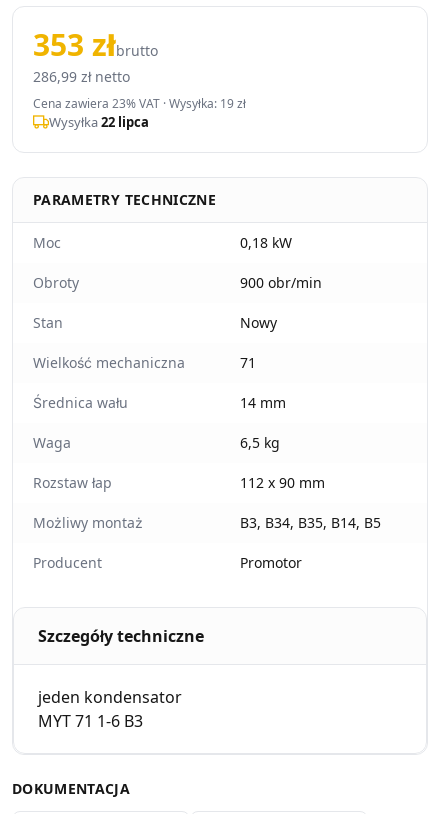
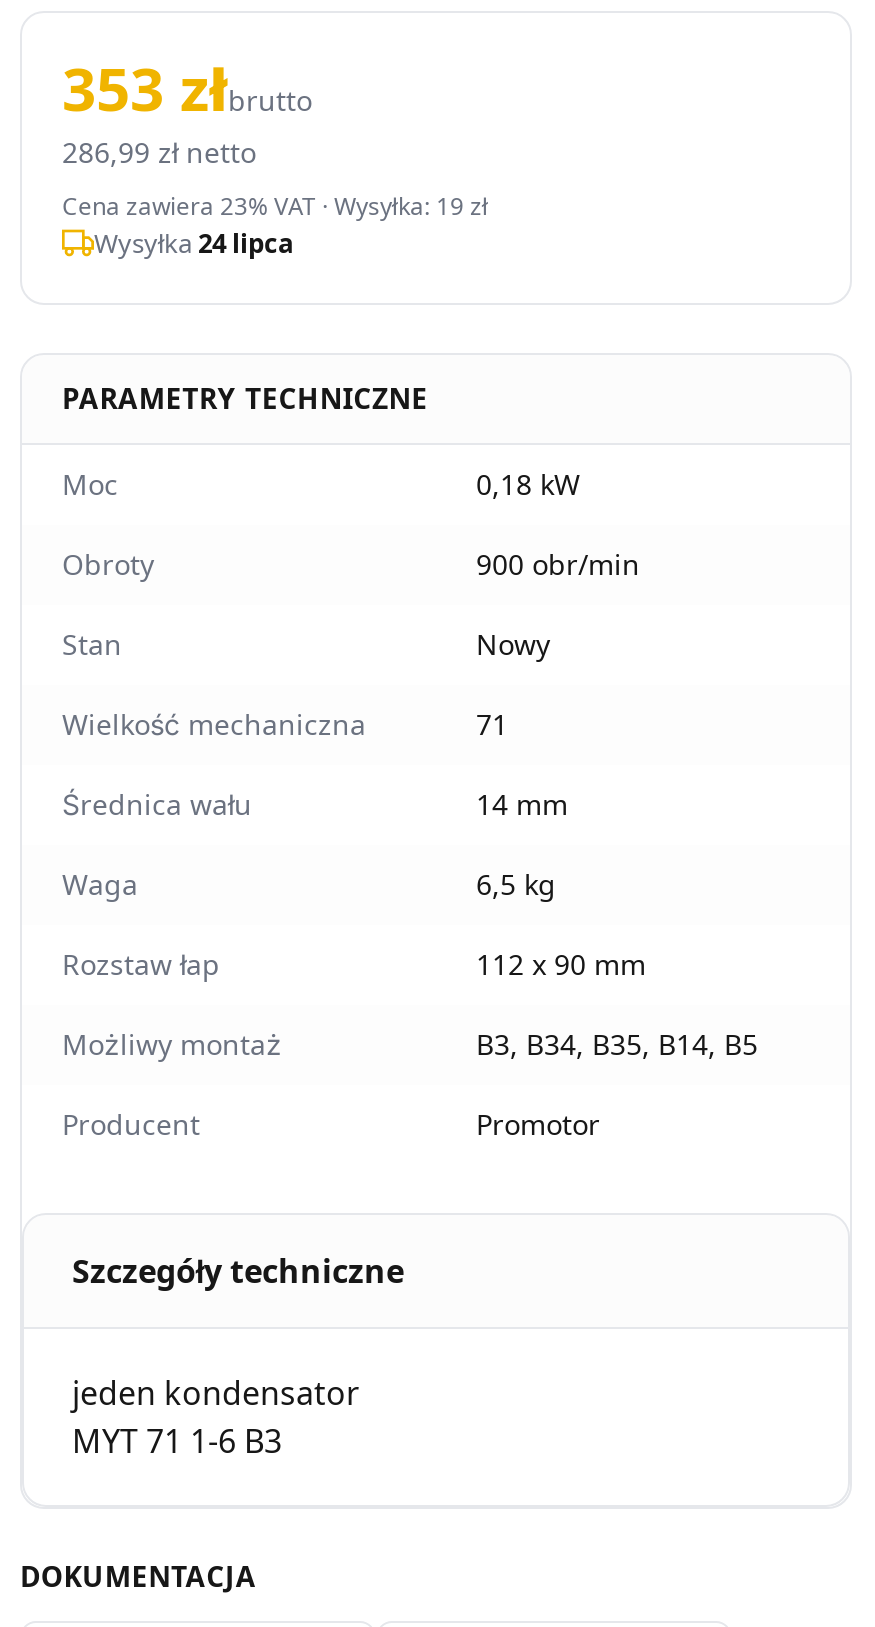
- Wysyłka 22 lipca
+ Wysyłka 24 lipca
